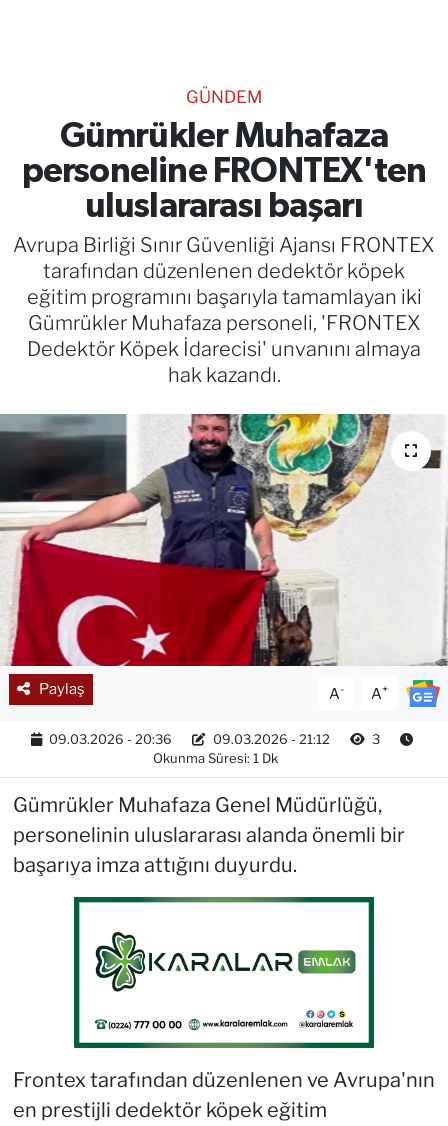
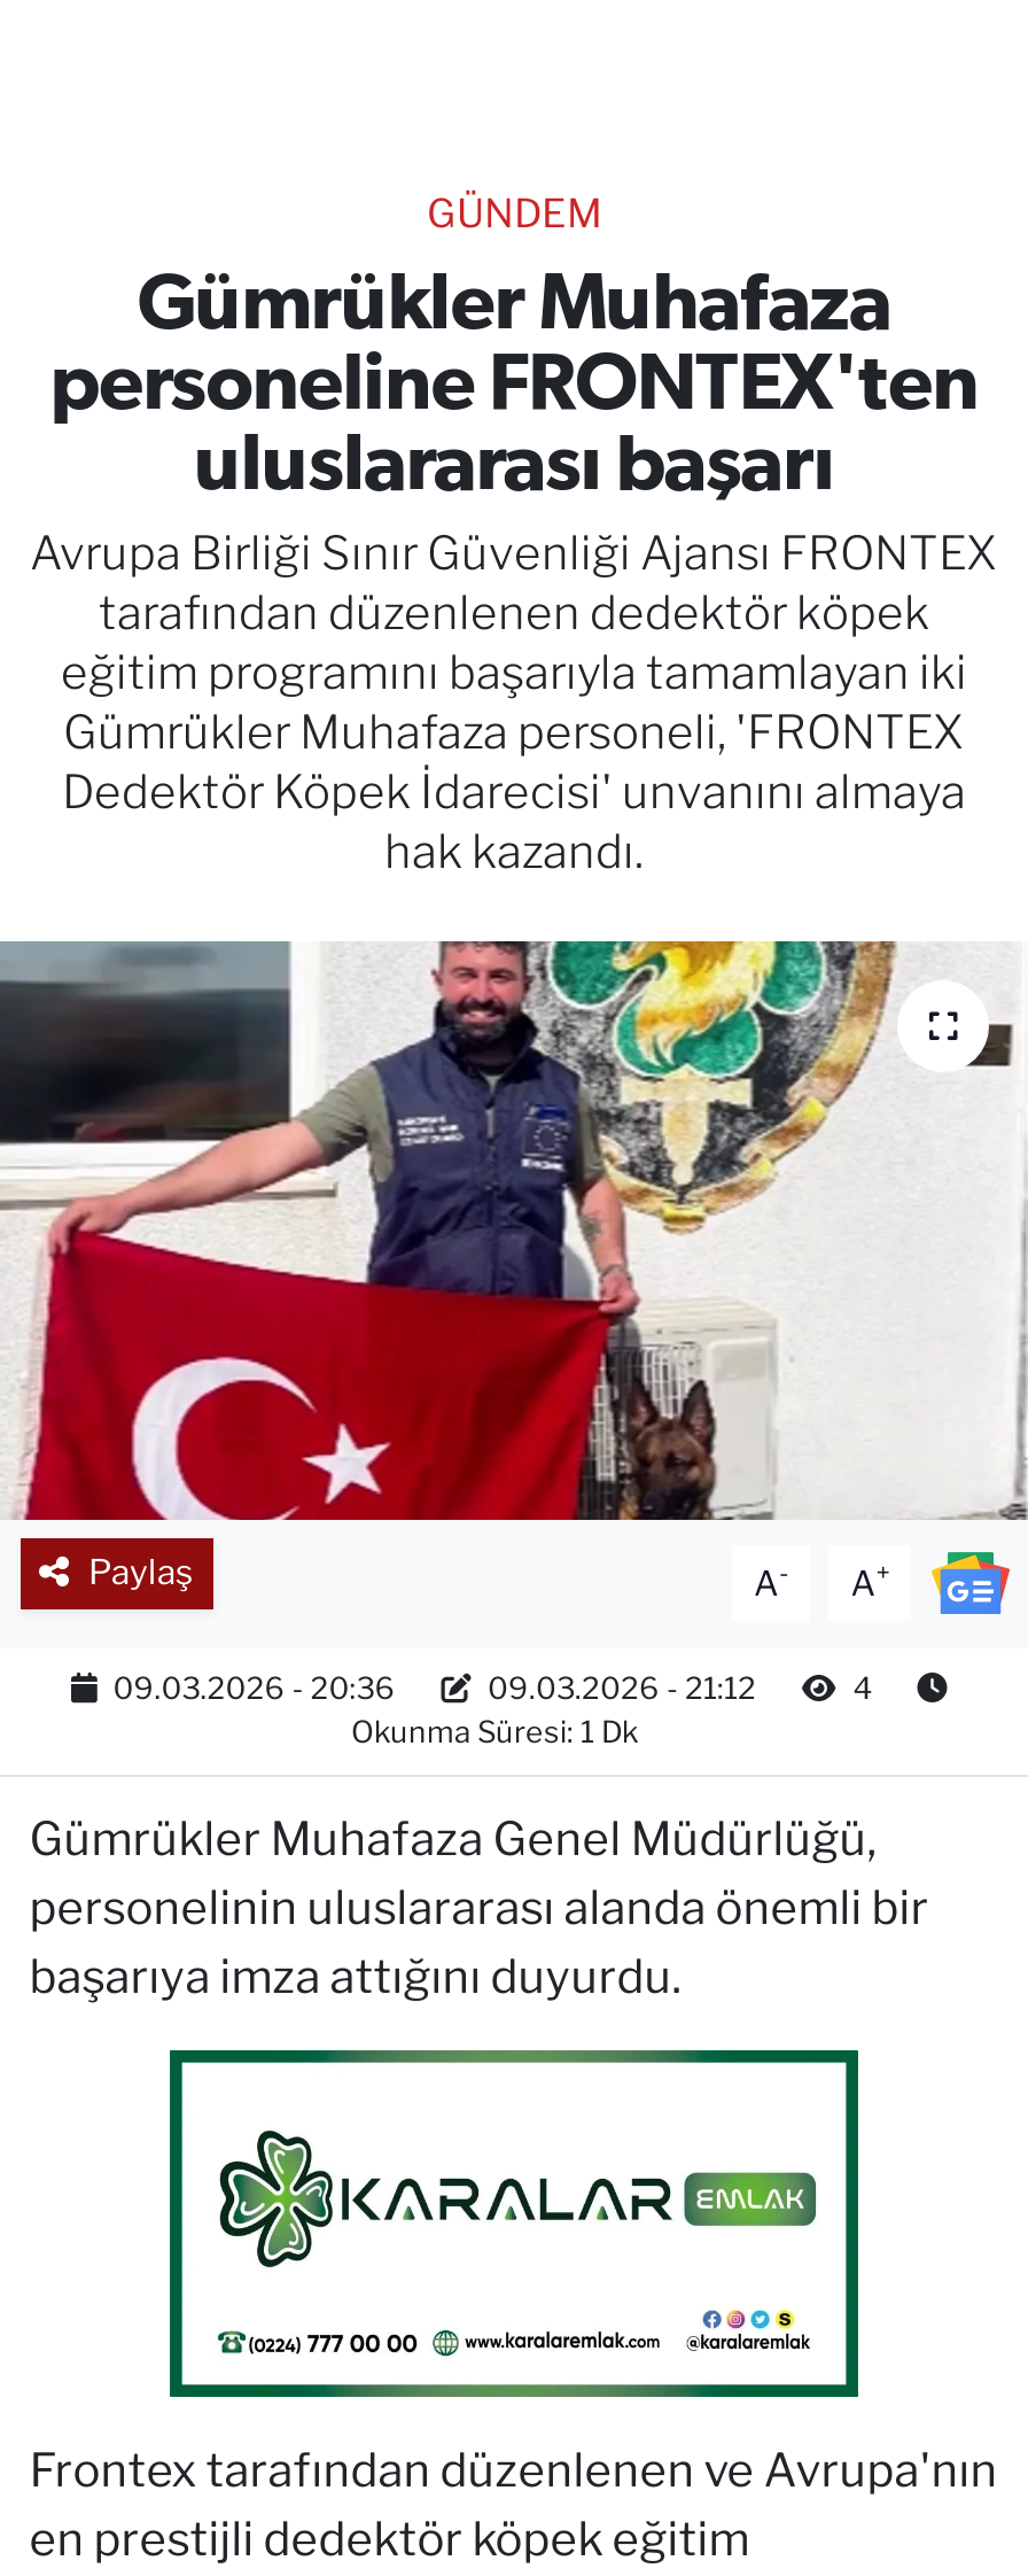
- 3
+ 4
